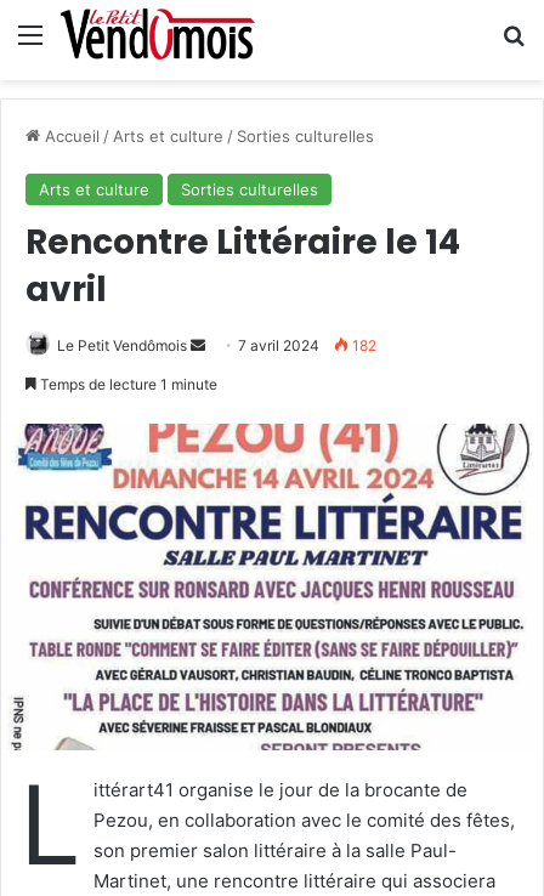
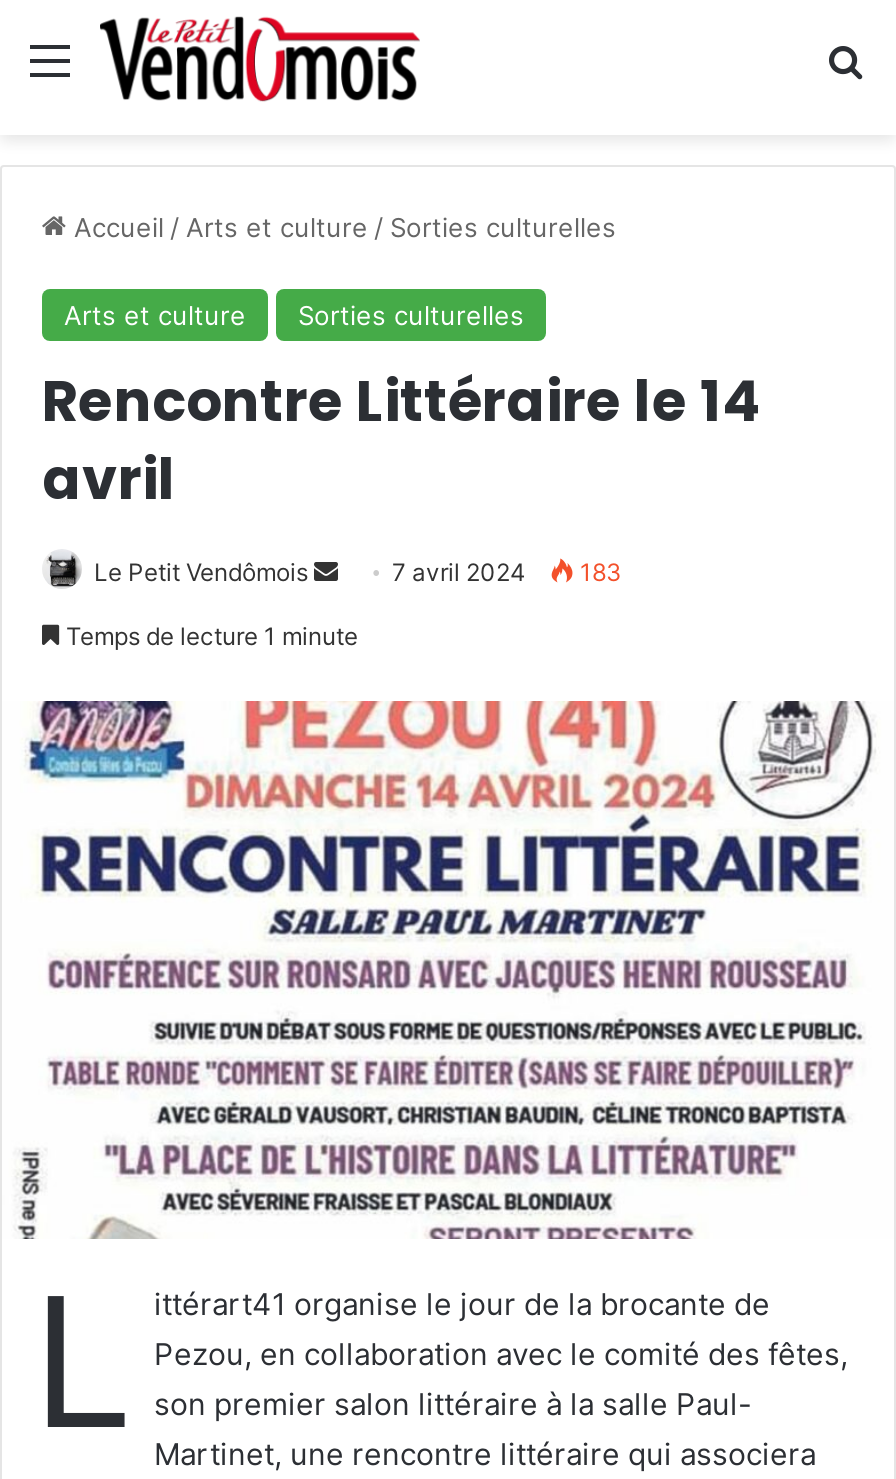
- 182
+ 183
